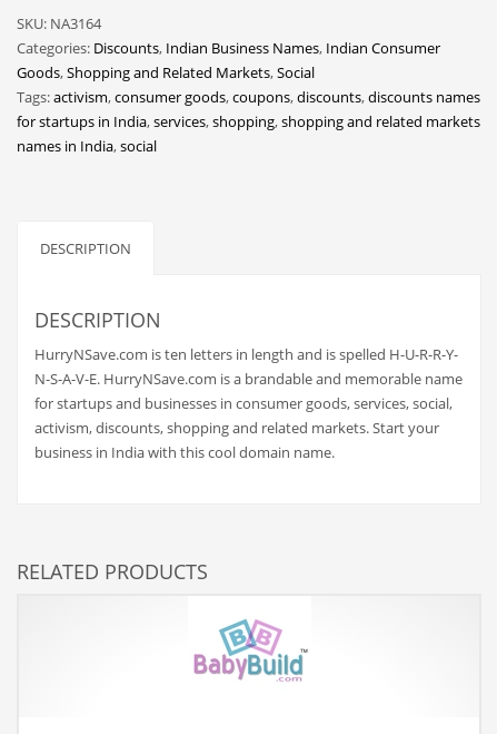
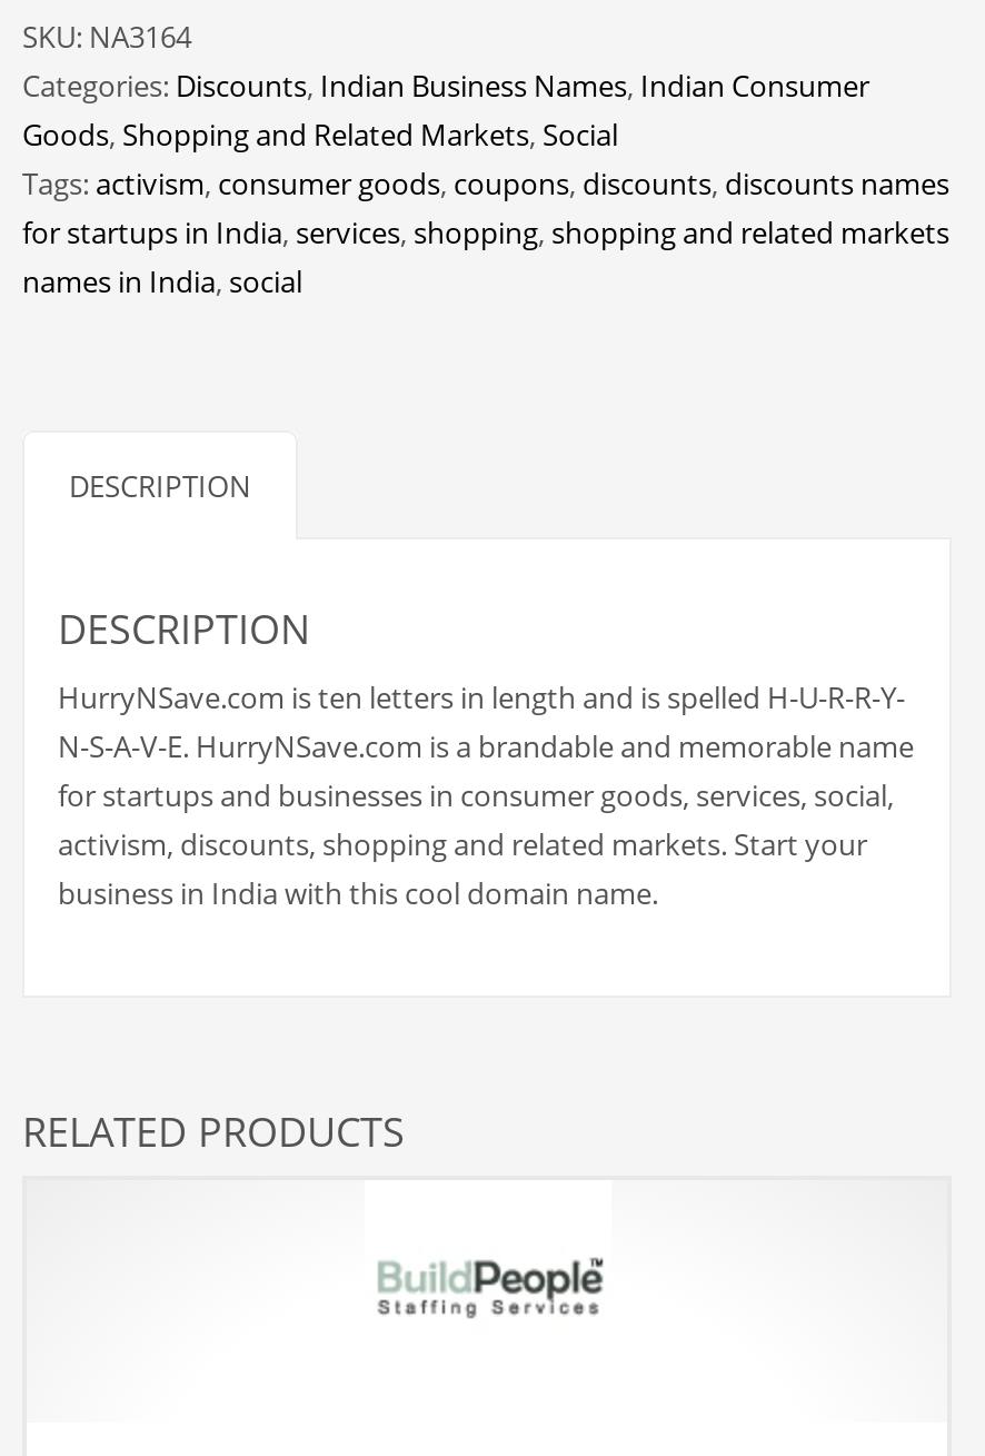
- [image]
+ [image]
